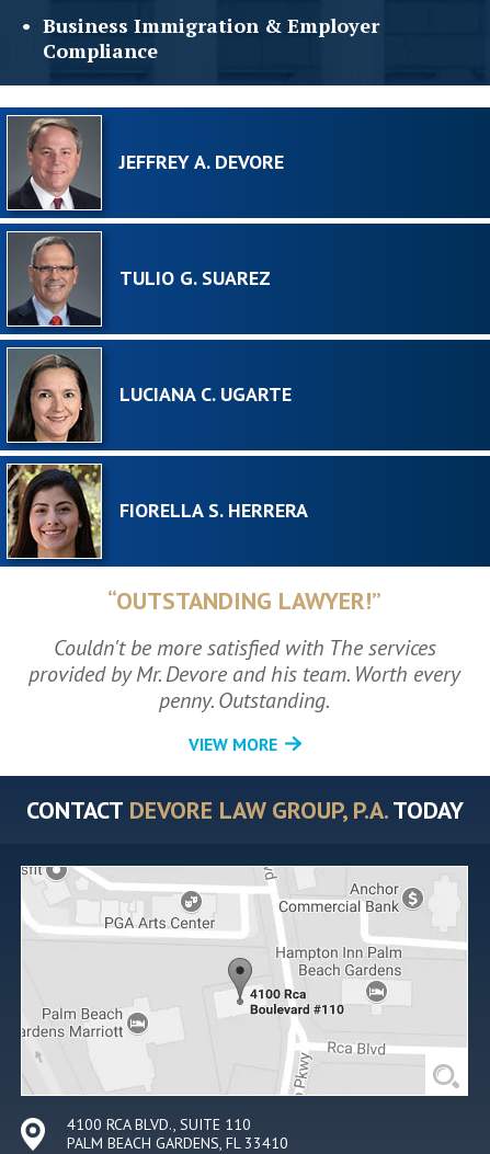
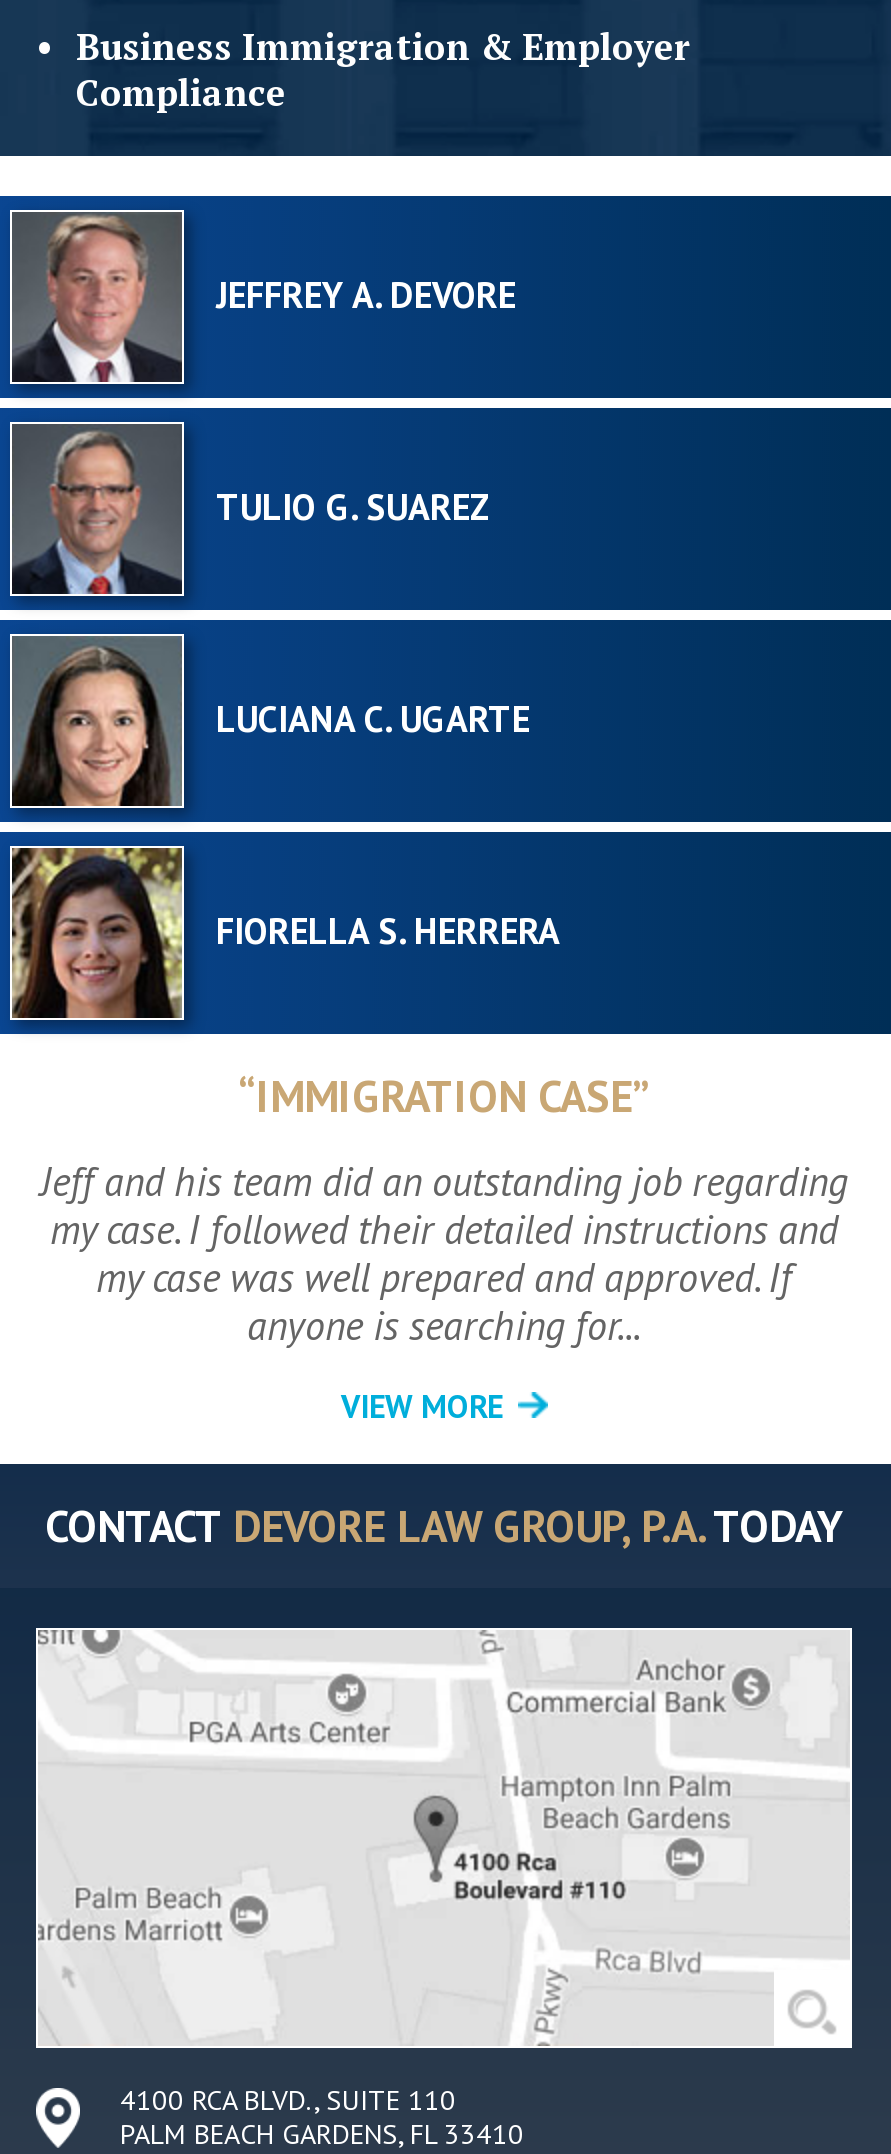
- “OUTSTANDING LAWYER!”
+ “IMMIGRATION CASE”

- Couldn't be more satisfied with The services
- provided by Mr. Devore and his team. Worth every
- penny. Outstanding.
+ Jeff and his team did an outstanding job regarding
+ my case. I followed their detailed instructions and
+ my case was well prepared and approved. If
+ anyone is searching for...
